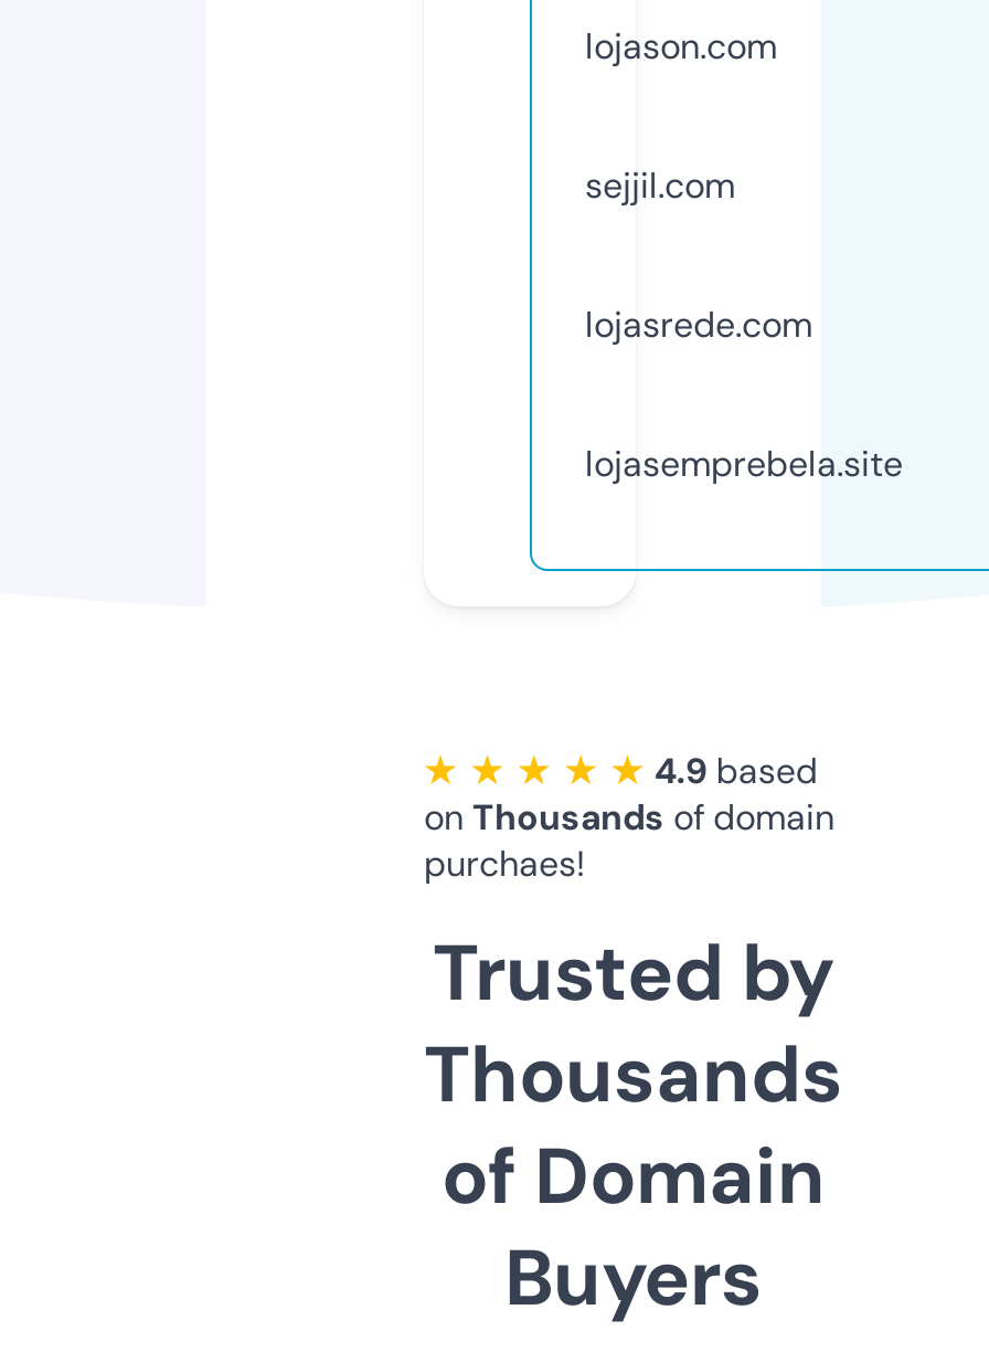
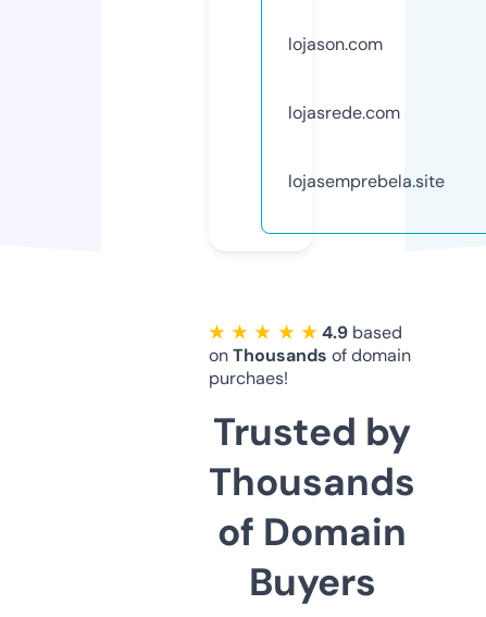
- sejjil.com
